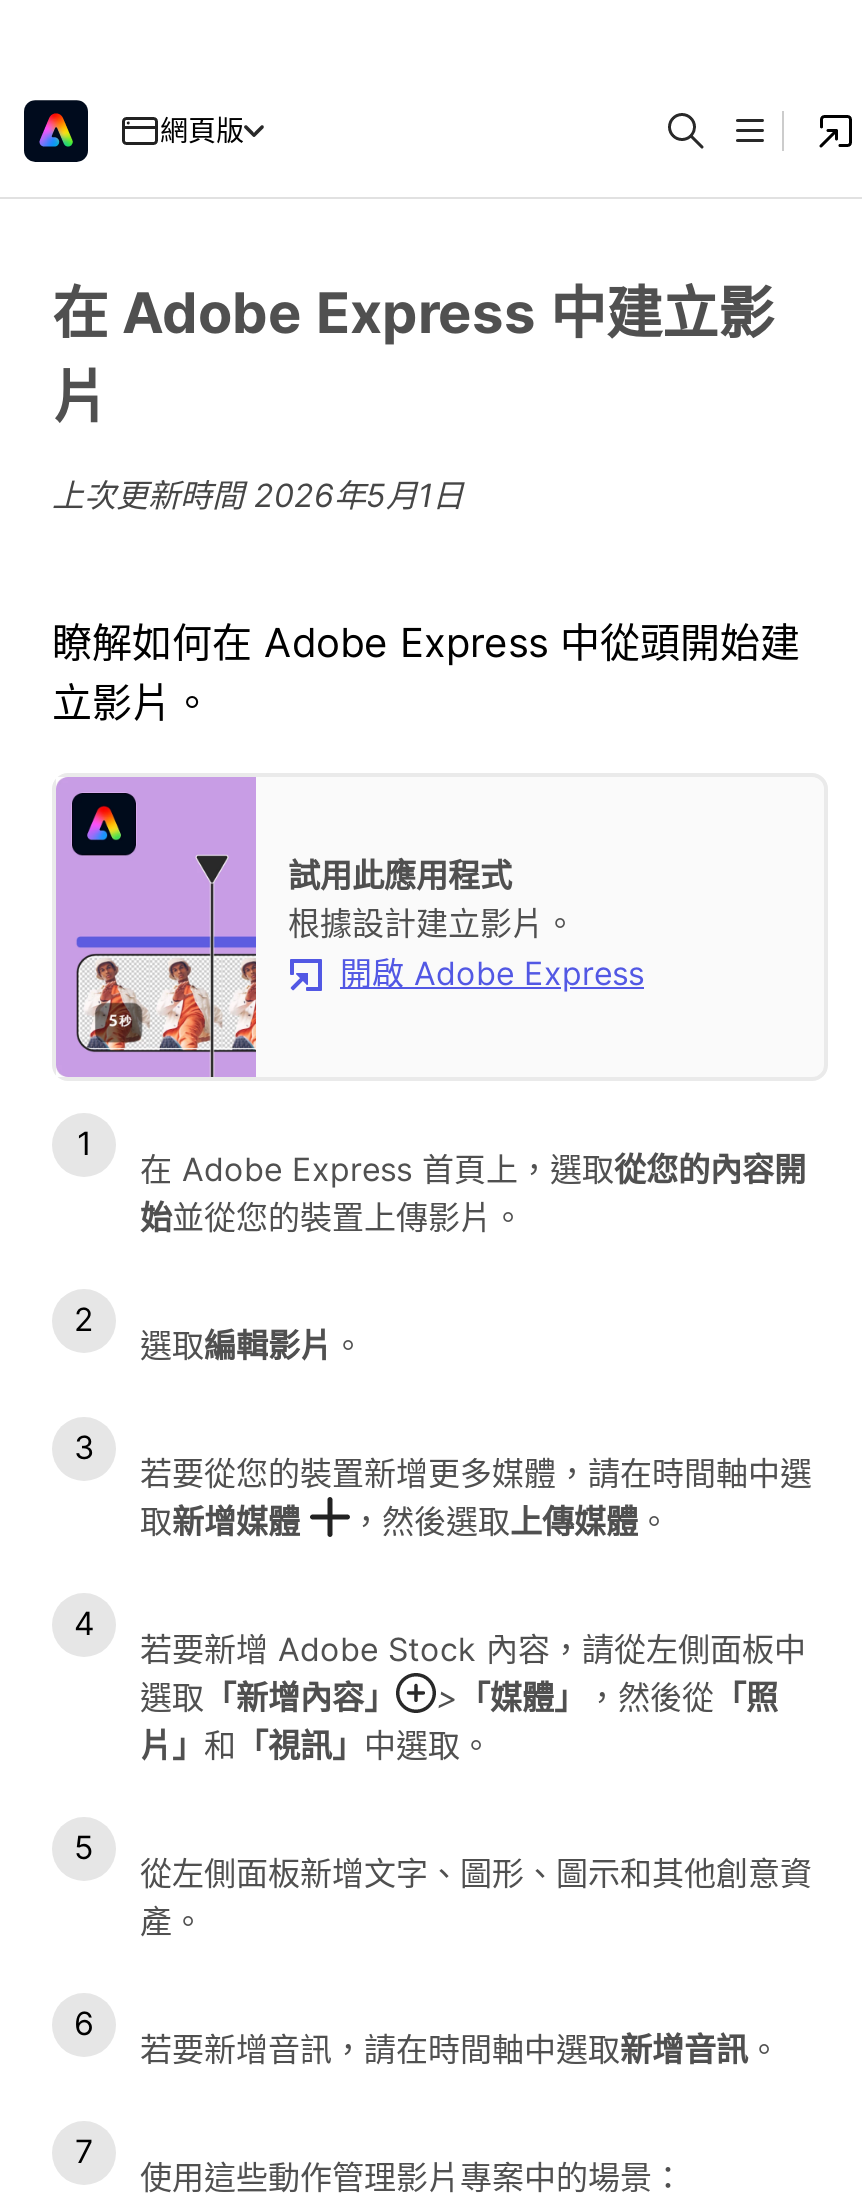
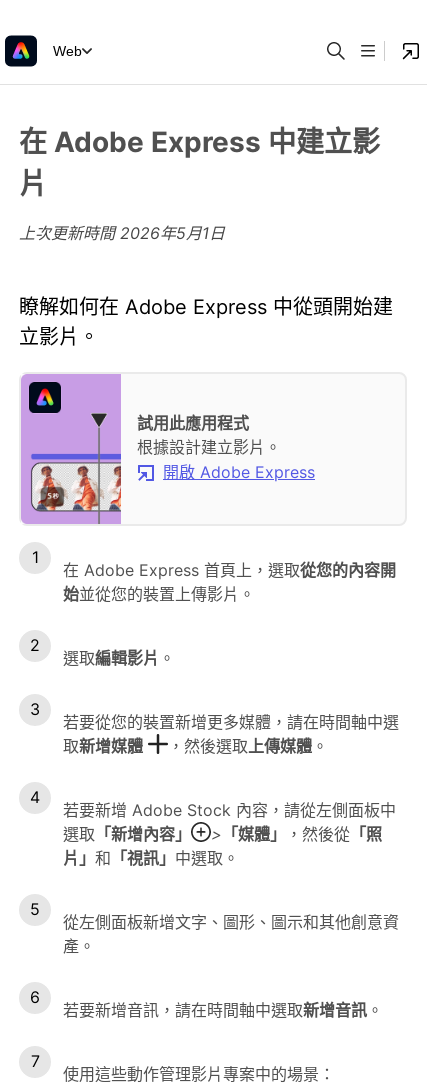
- 網頁版
+ Web
